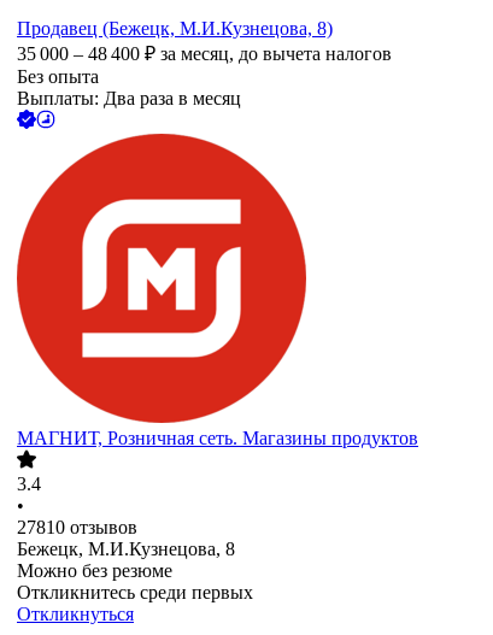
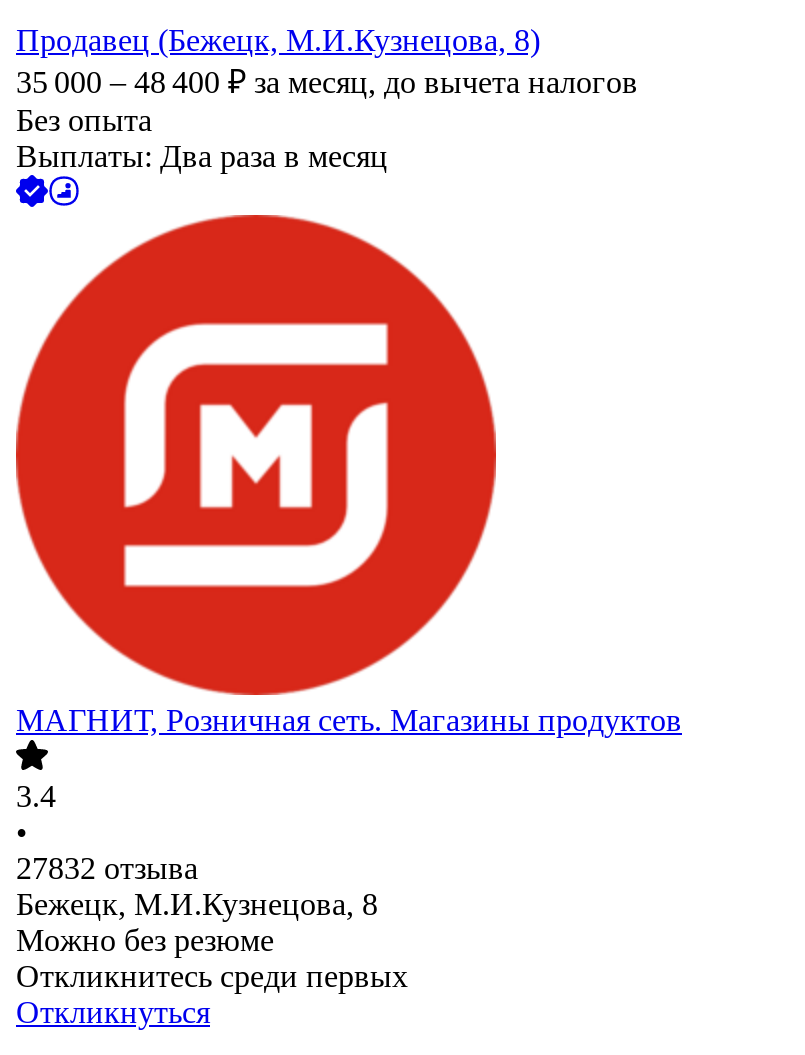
- 27810 отзывов
+ 27832 отзыва
